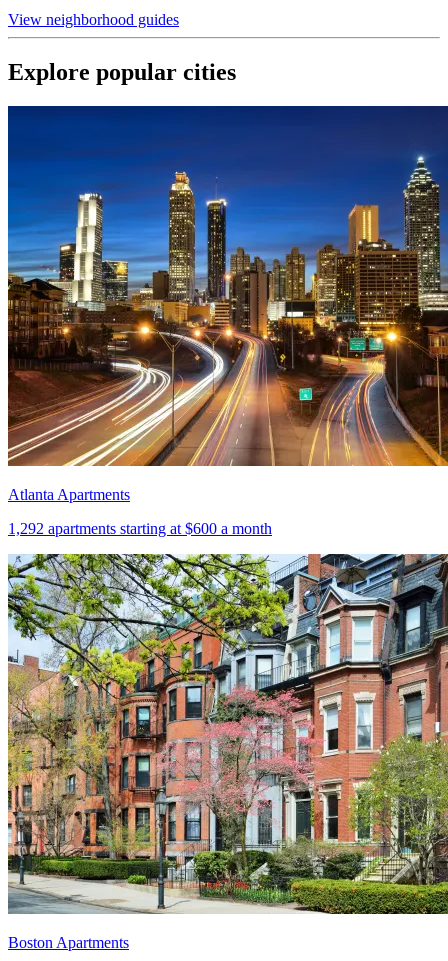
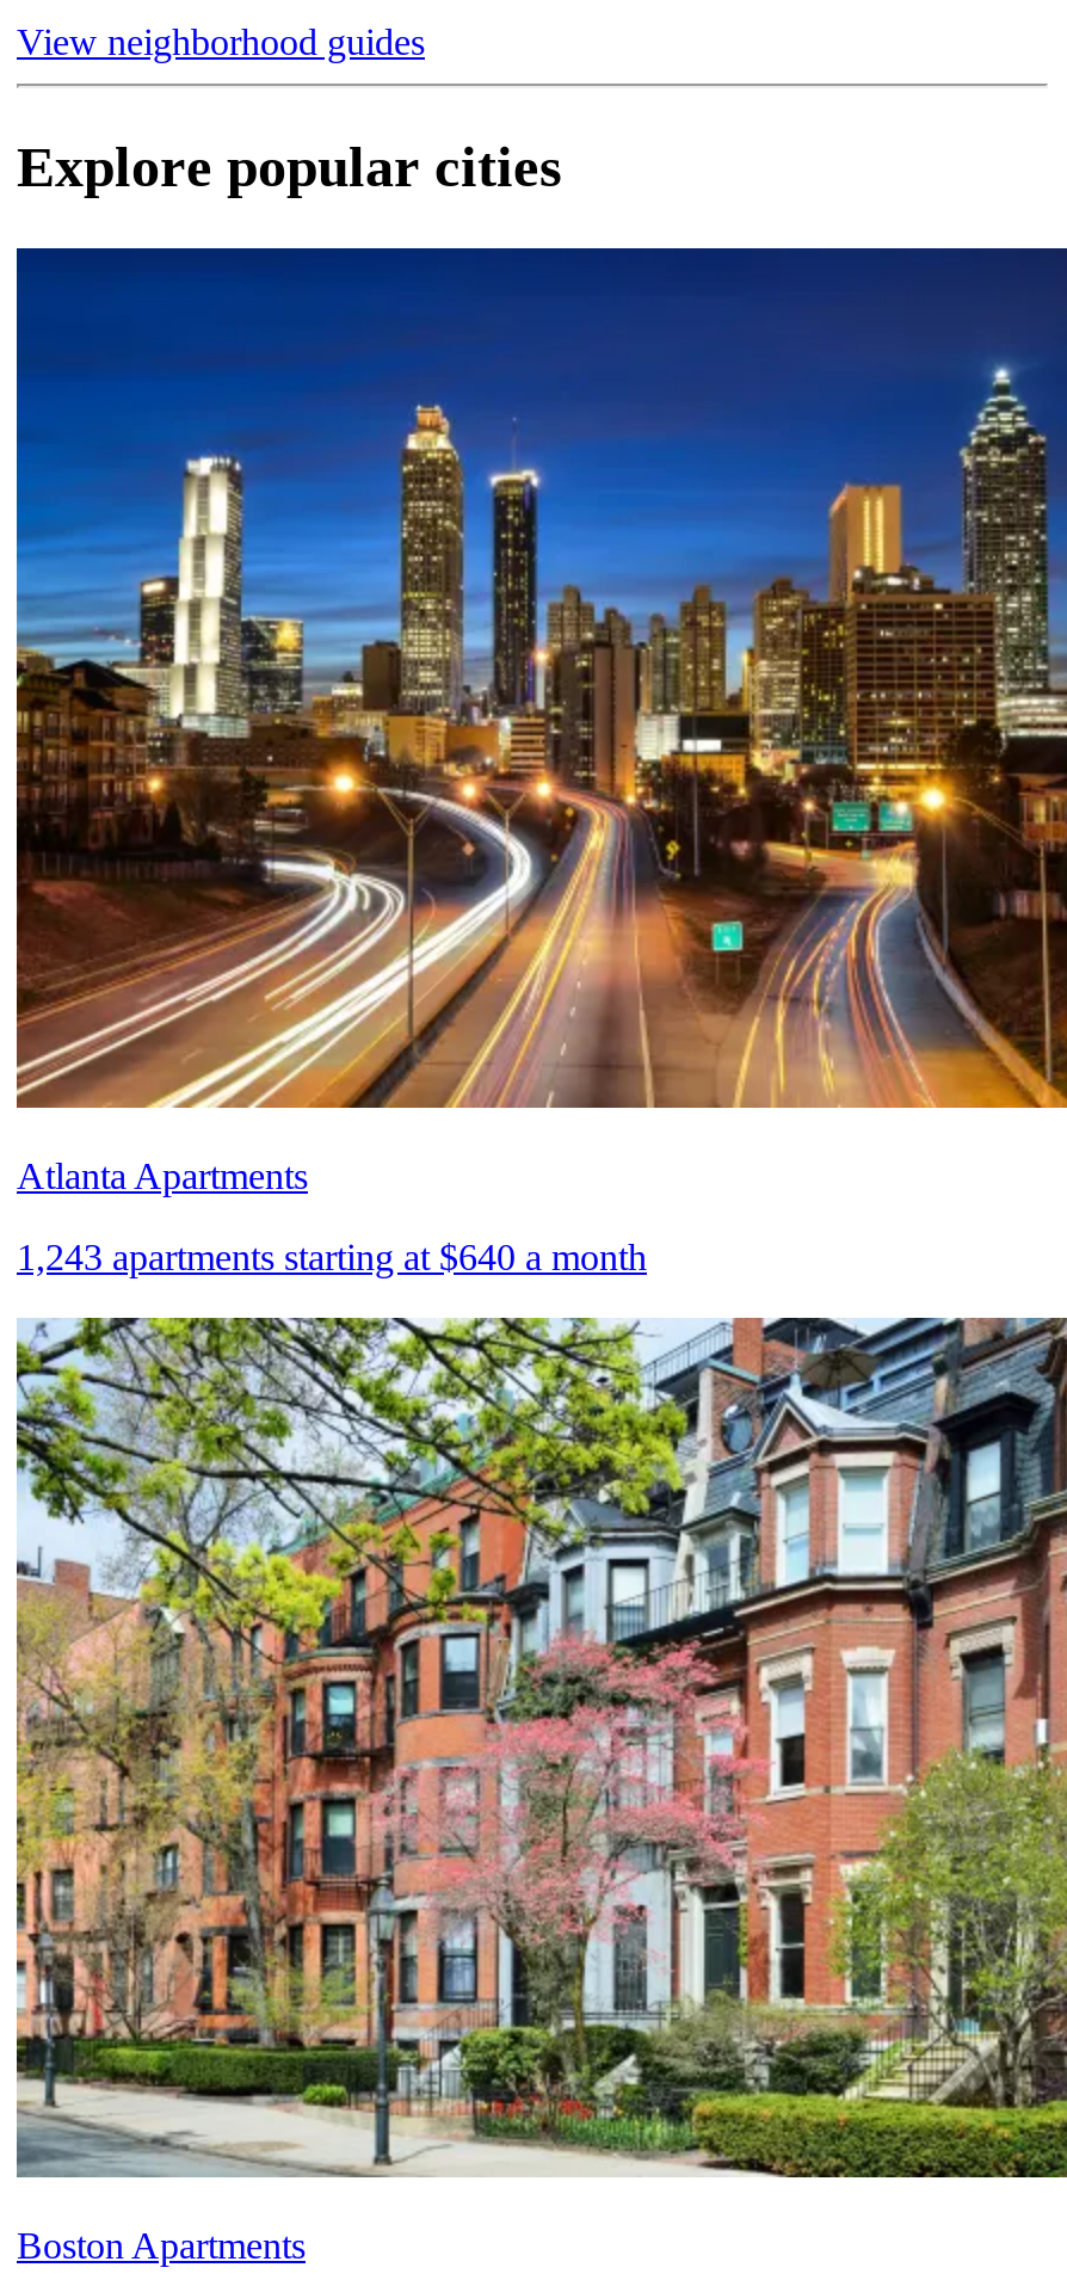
- 1,292 apartments starting at $600 a month
+ 1,243 apartments starting at $640 a month
